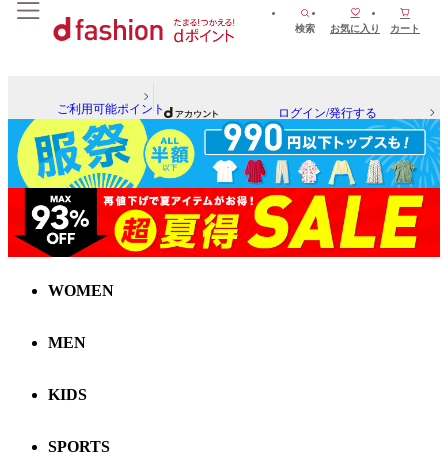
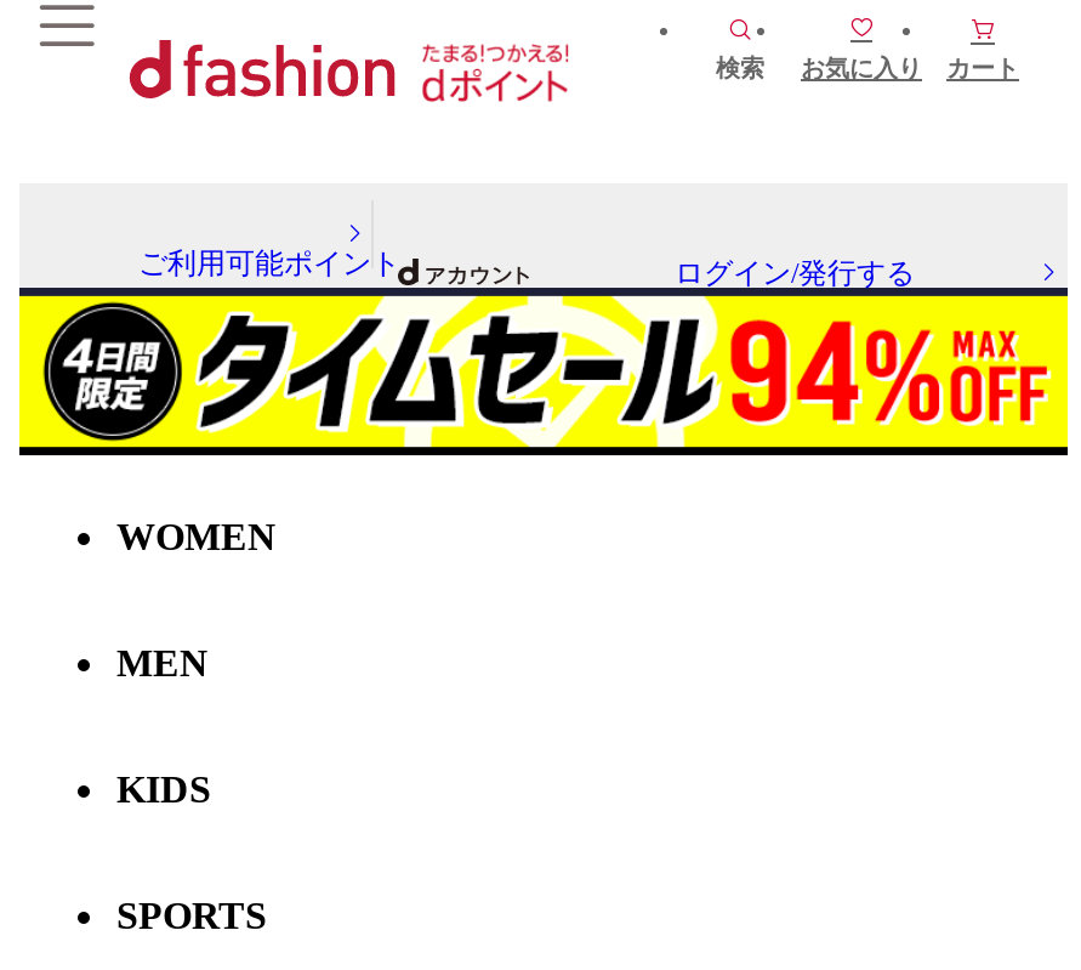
- [image]
+ [image]
